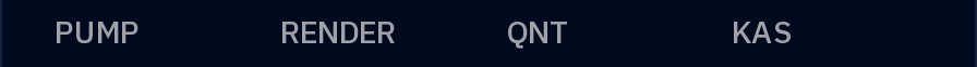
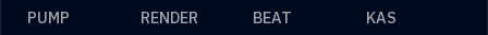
- QNT
+ BEAT
